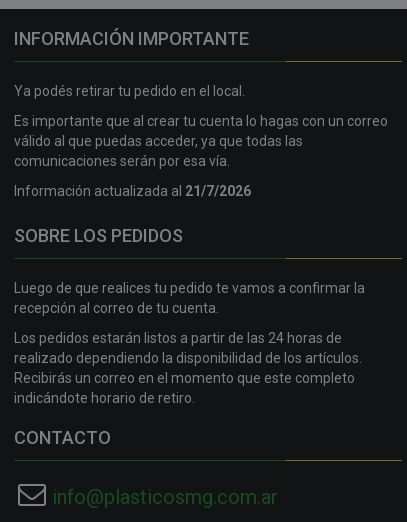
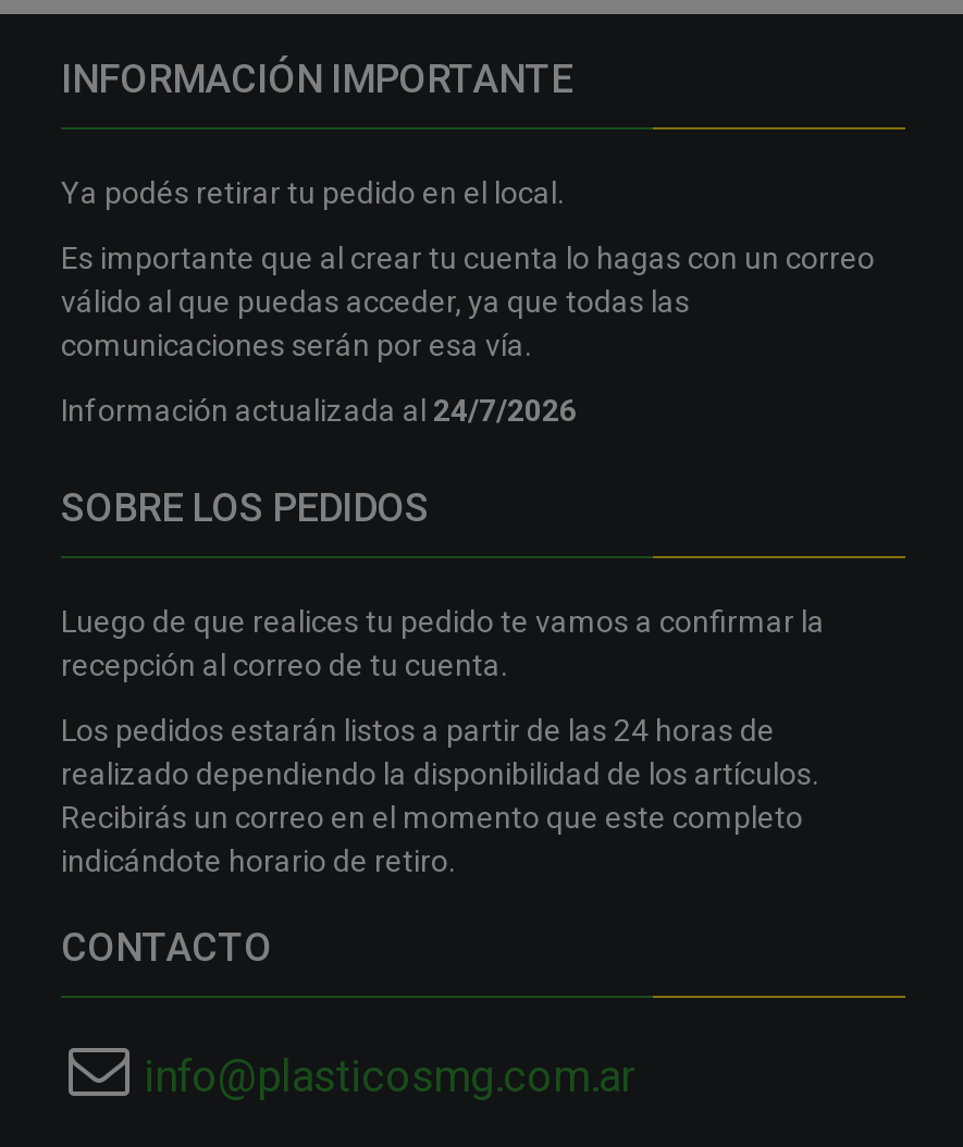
- Información actualizada al 21/7/2026
+ Información actualizada al 24/7/2026
